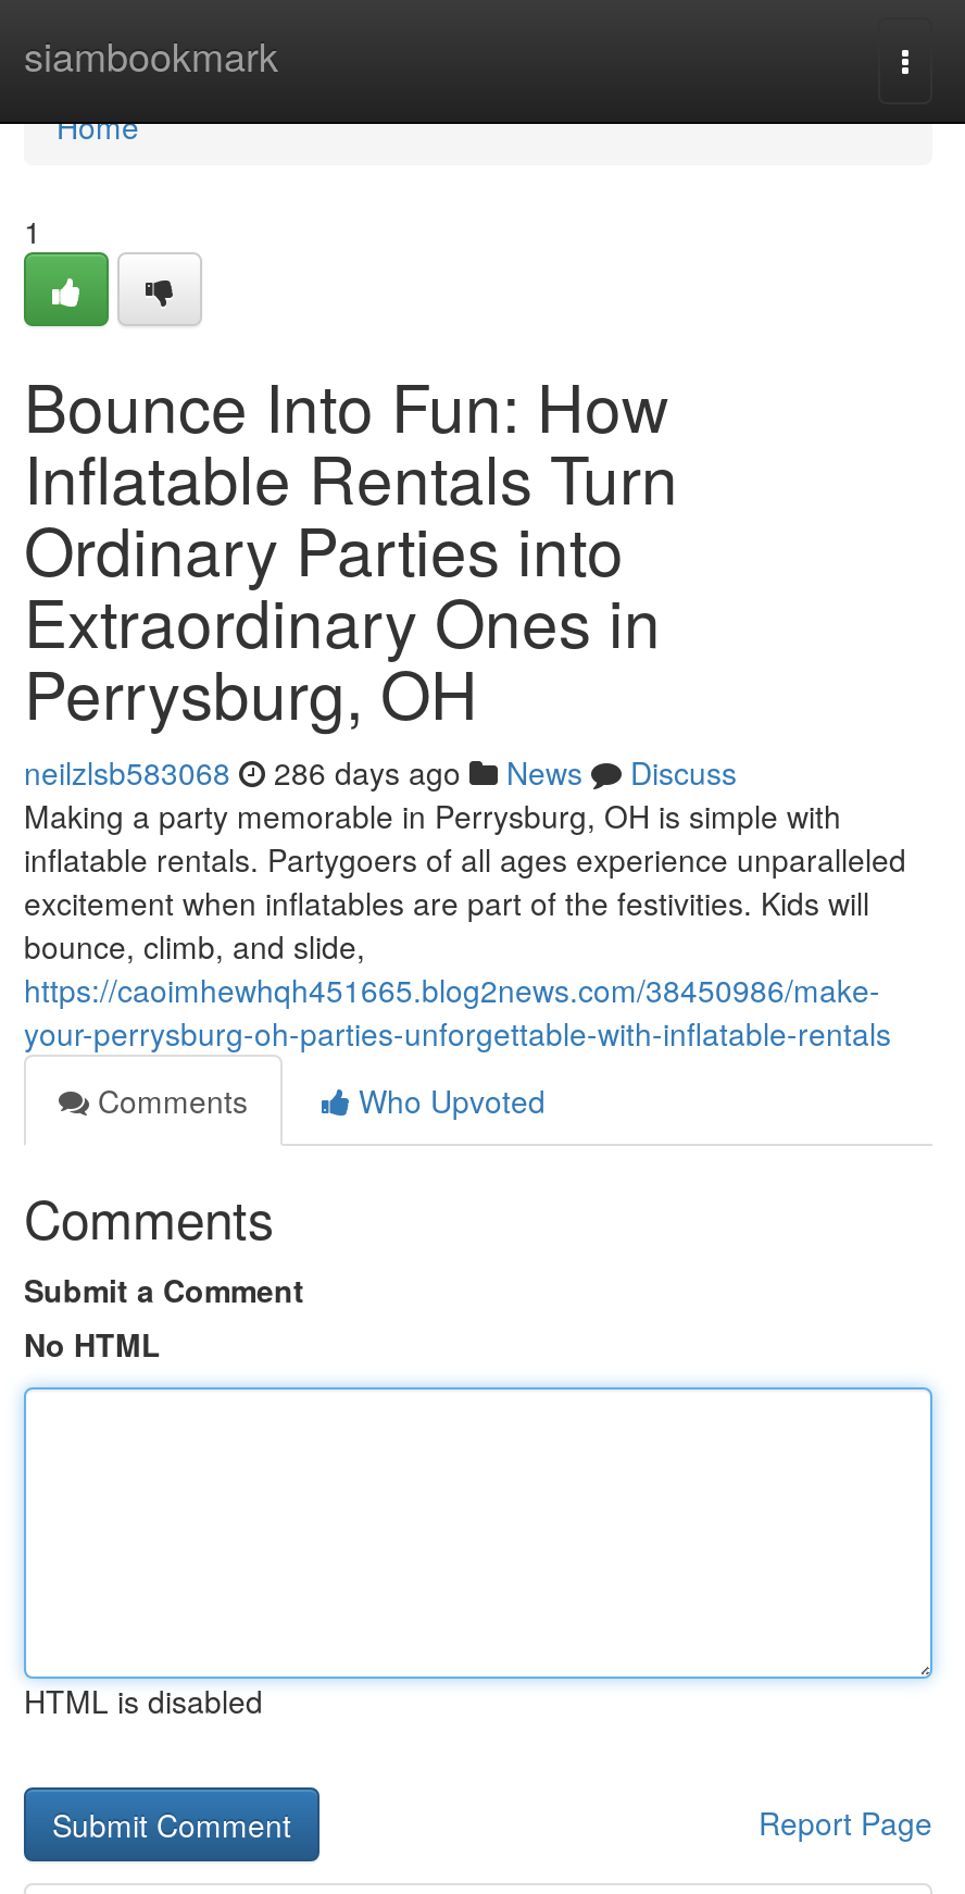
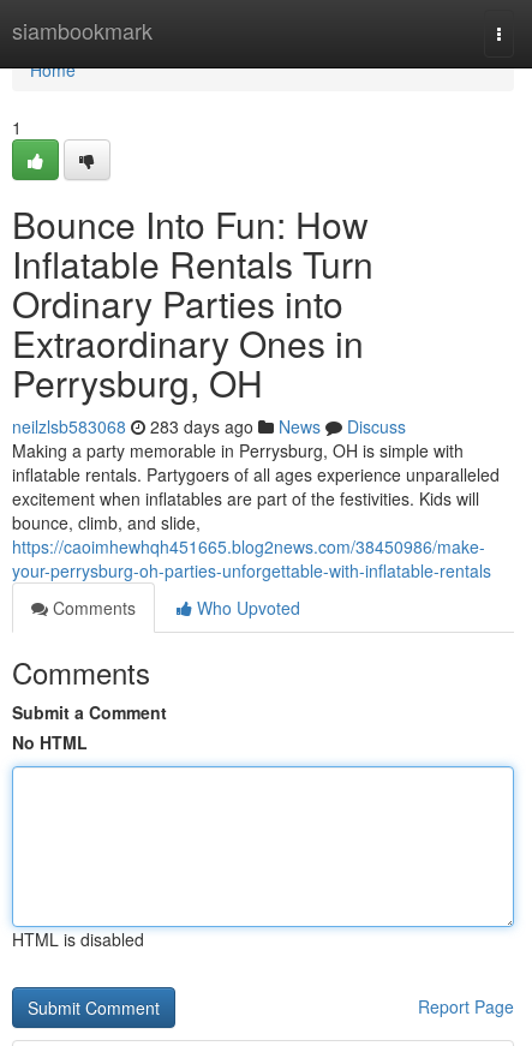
- neilzlsb583068 286 days ago News Discuss
+ neilzlsb583068 283 days ago News Discuss
